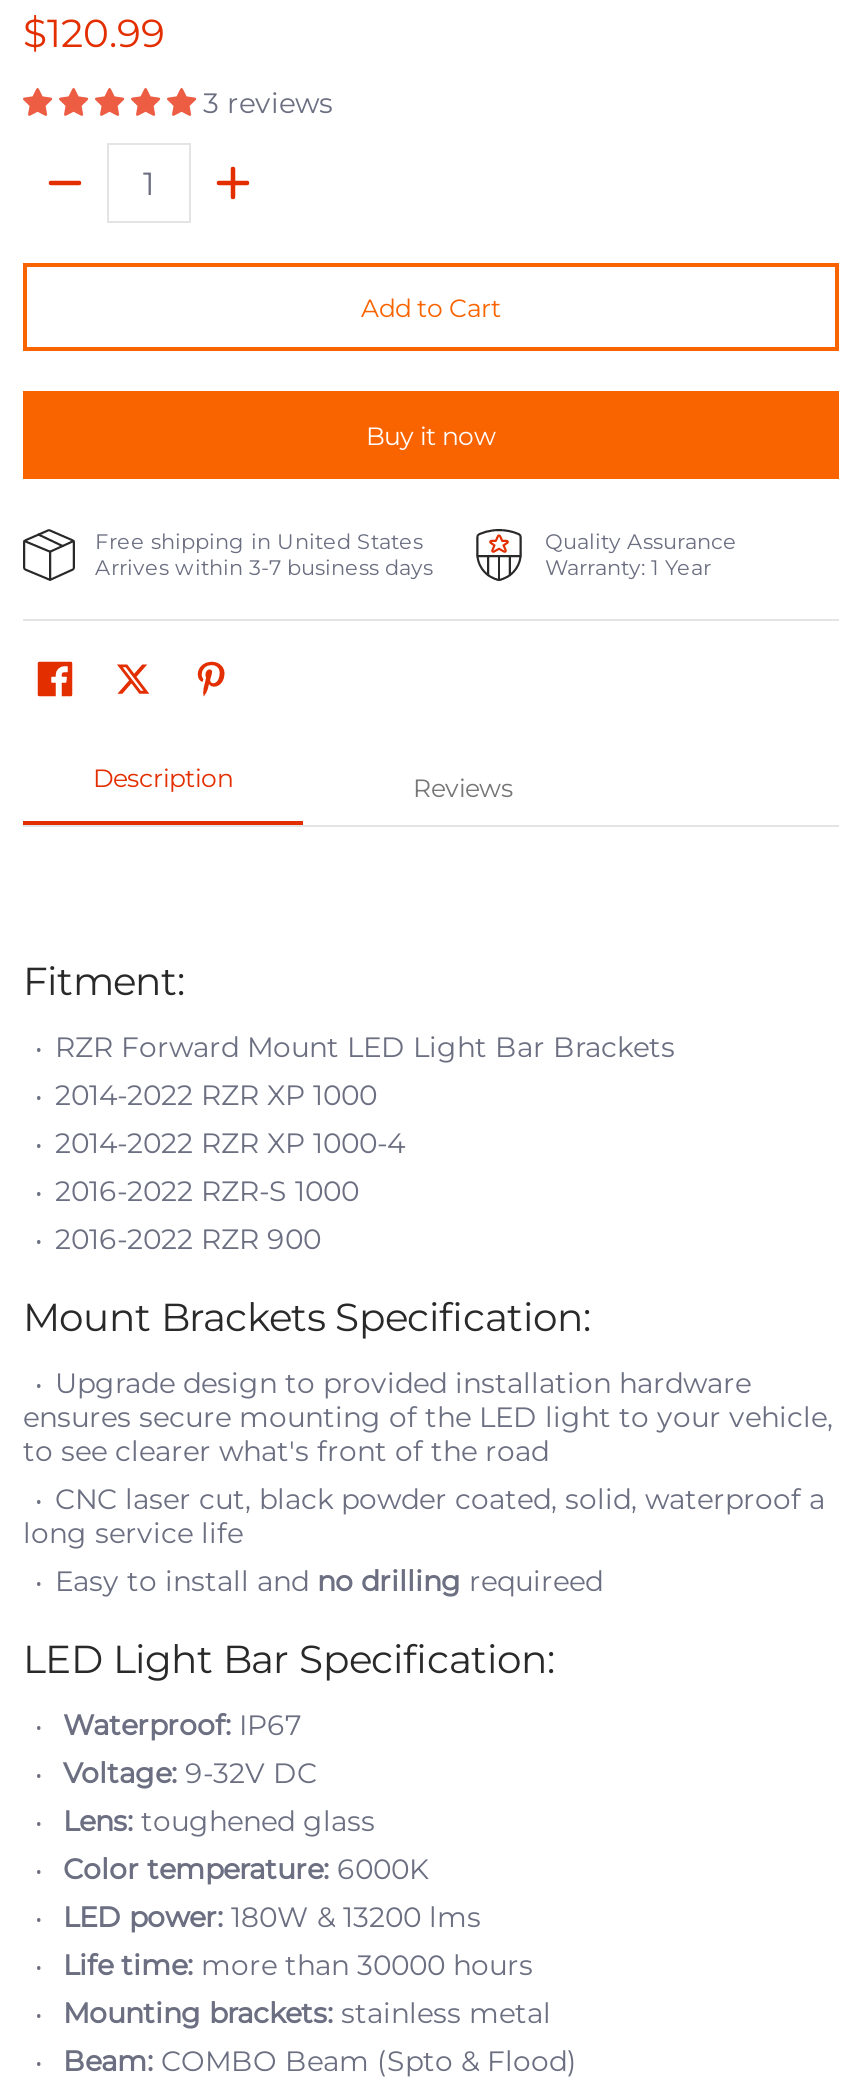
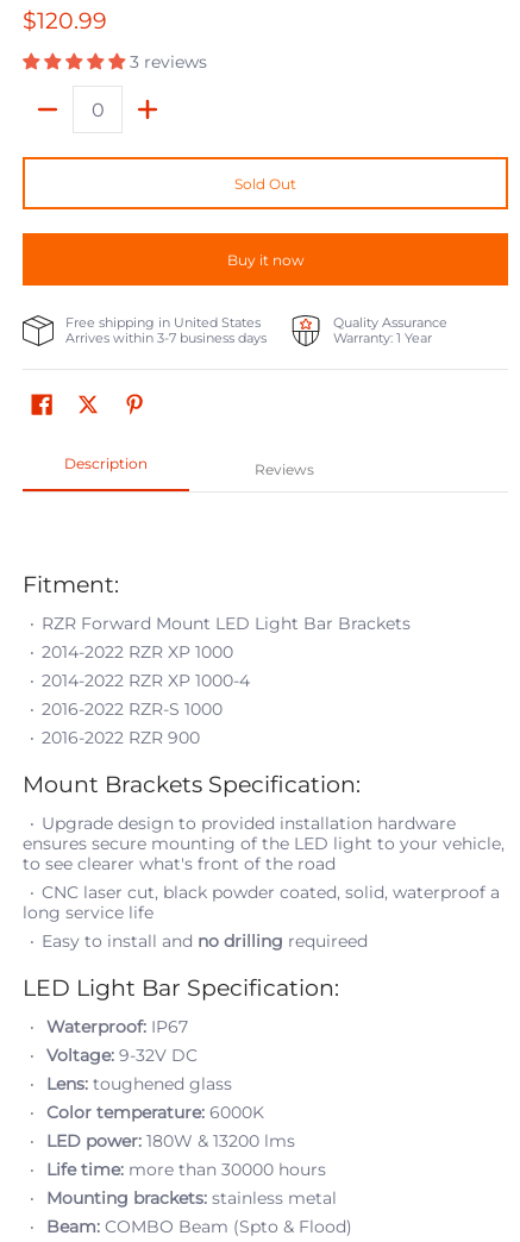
- Add to Cart
+ Sold Out
